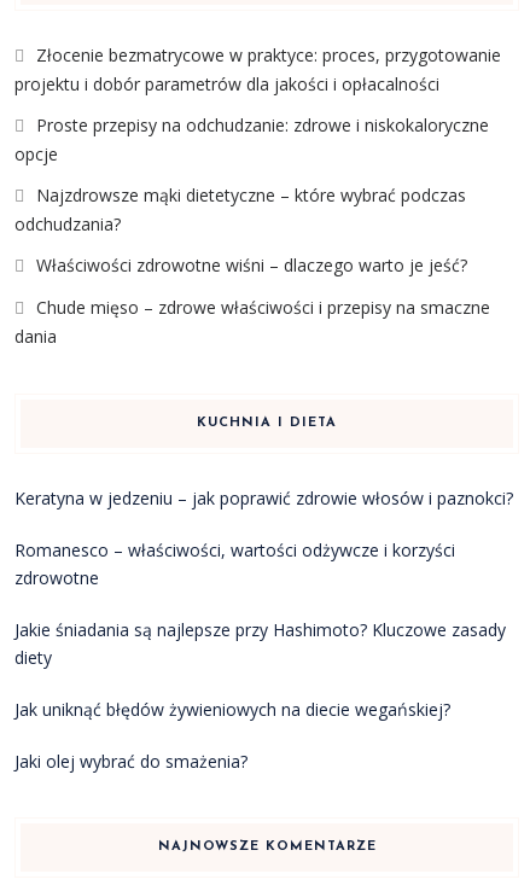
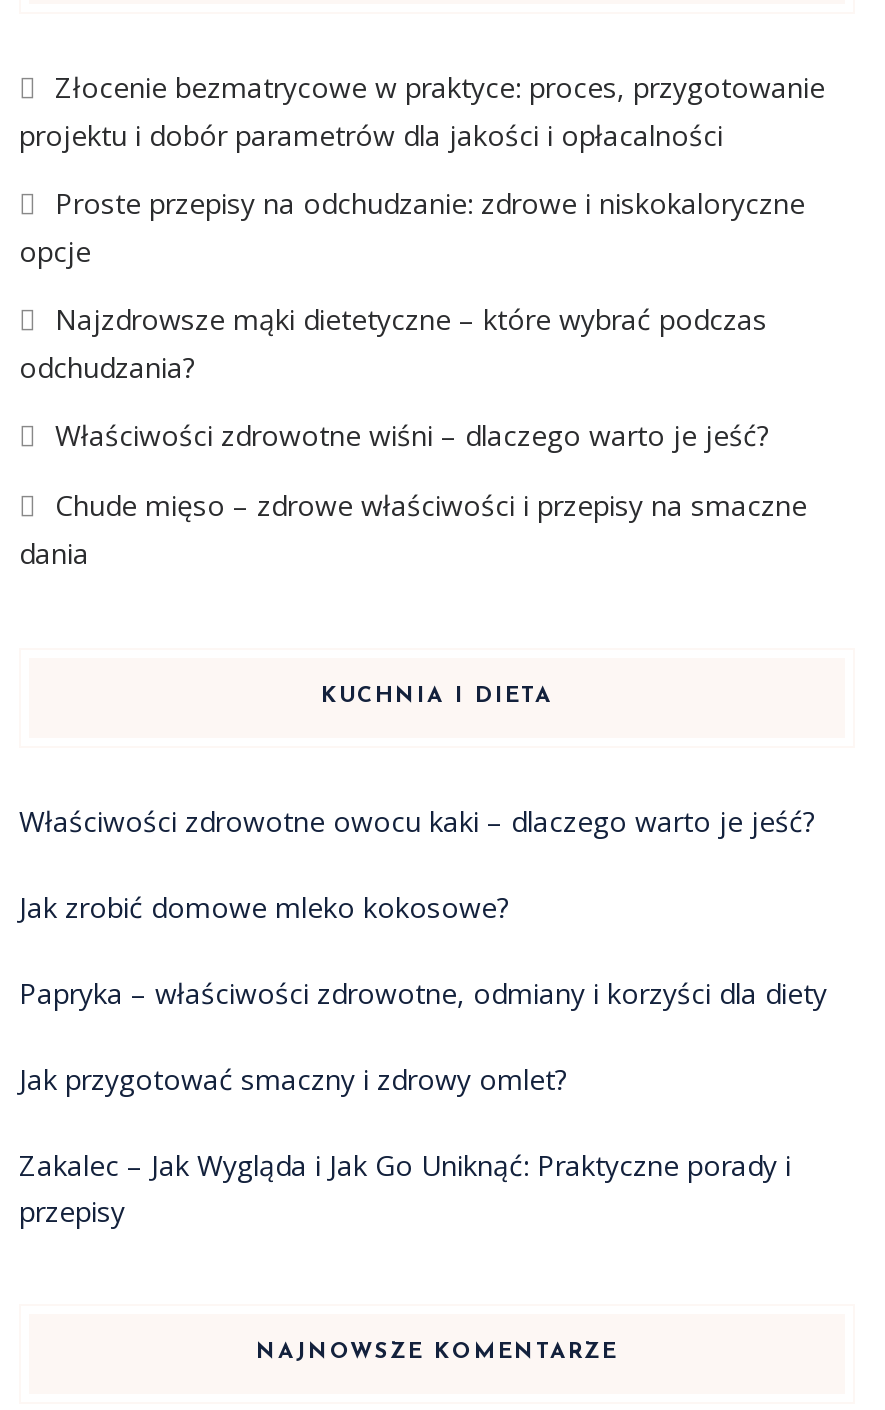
- Keratyna w jedzeniu – jak poprawić zdrowie włosów i paznokci?
+ Właściwości zdrowotne owocu kaki – dlaczego warto je jeść?

- Romanesco – właściwości, wartości odżywcze i korzyści
- zdrowotne
+ Jak zrobić domowe mleko kokosowe?

- Jakie śniadania są najlepsze przy Hashimoto? Kluczowe zasady
- diety
+ Papryka – właściwości zdrowotne, odmiany i korzyści dla diety

- Jak uniknąć błędów żywieniowych na diecie wegańskiej?
+ Jak przygotować smaczny i zdrowy omlet?

- Jaki olej wybrać do smażenia?
+ Zakalec – Jak Wygląda i Jak Go Uniknąć: Praktyczne porady i
+ przepisy
